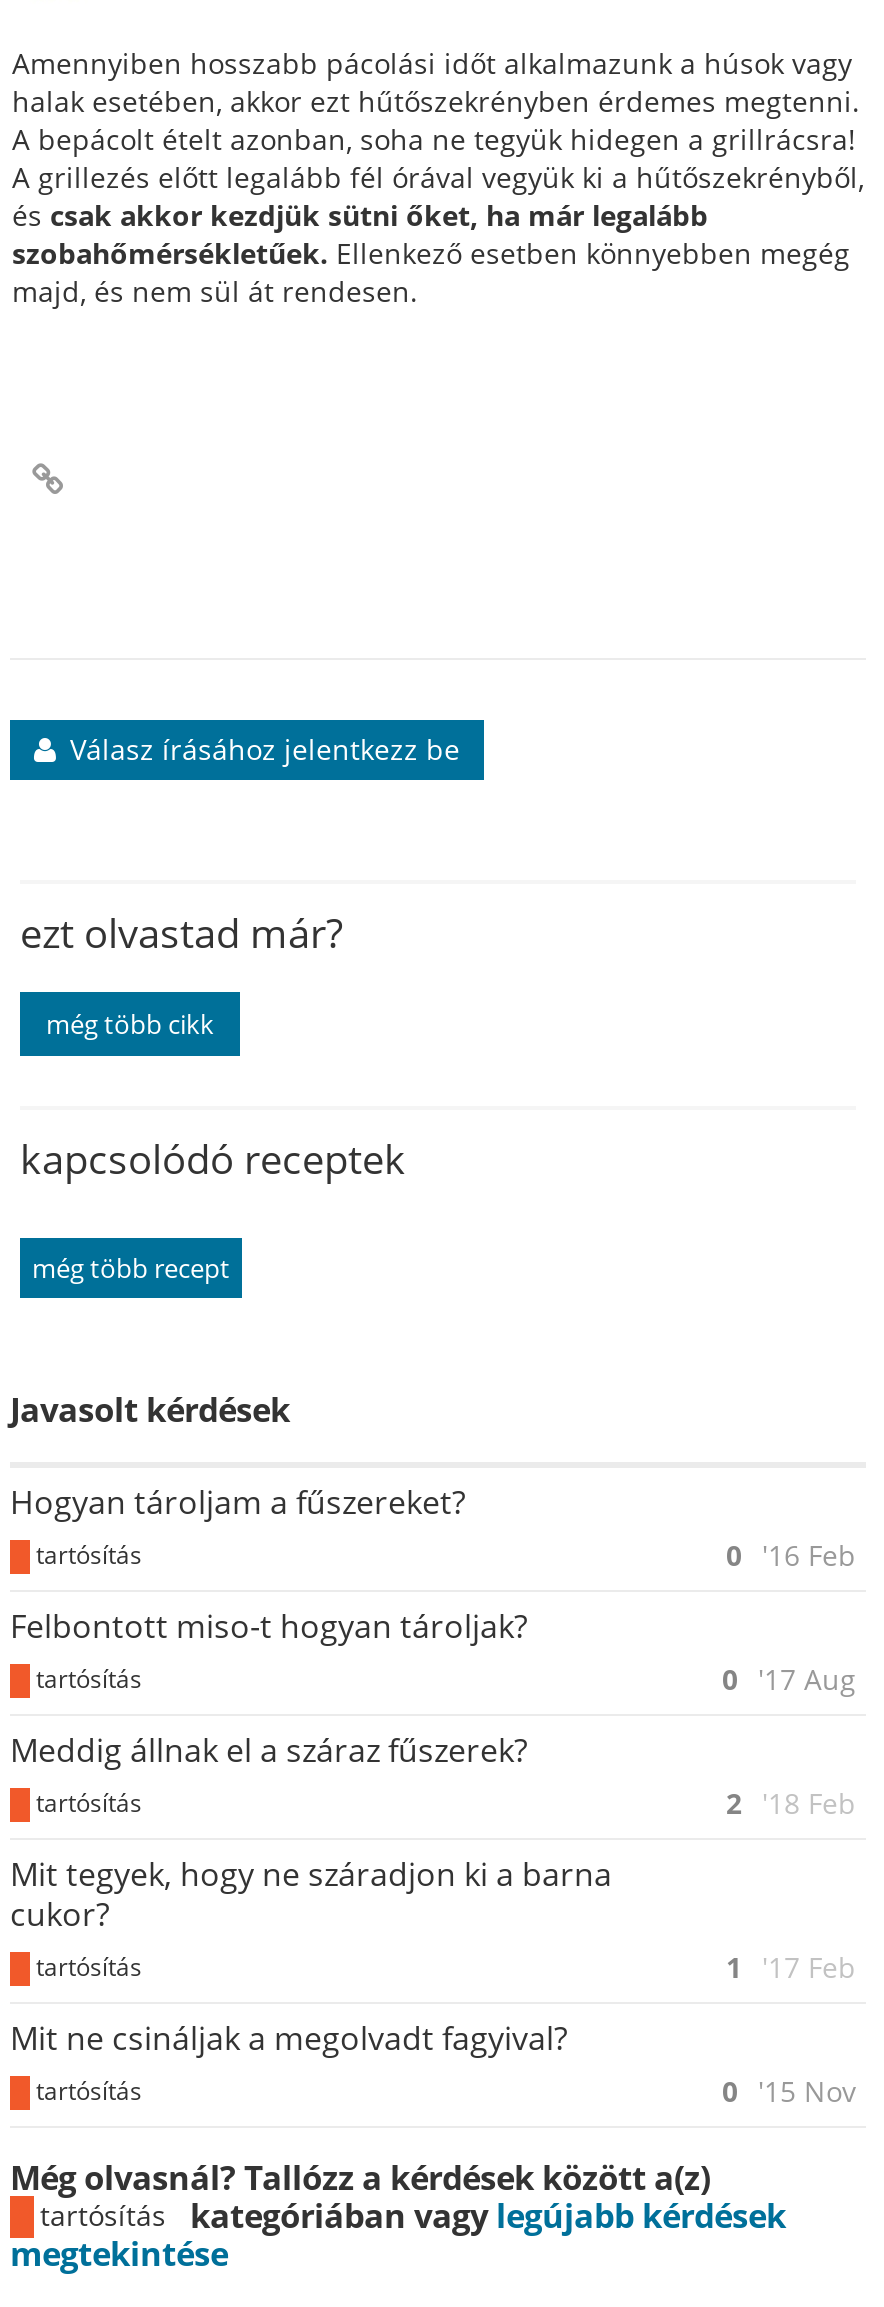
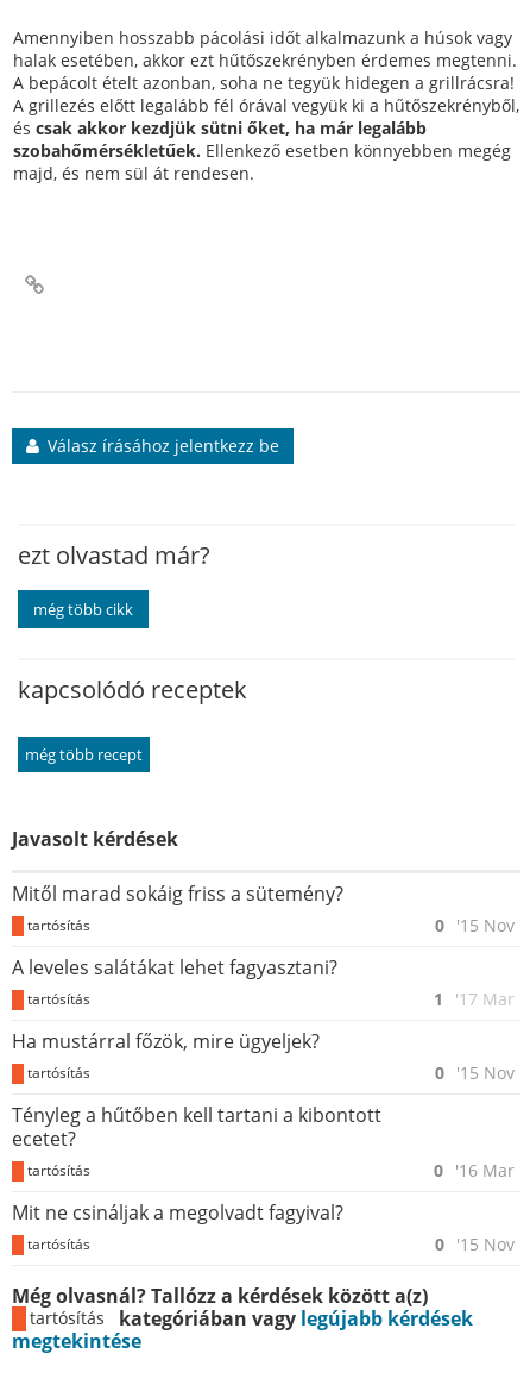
- Hogyan tároljam a fűszereket?
- 0 '16 Feb
+ Mitől marad sokáig friss a sütemény?
+ 0 '15 Nov

- Felbontott miso-t hogyan tároljak?
- 0 '17 Aug
+ A leveles salátákat lehet fagyasztani?
+ 1 '17 Mar

- Meddig állnak el a száraz fűszerek?
- 2 '18 Feb
+ Ha mustárral főzök, mire ügyeljek?
+ 0 '15 Nov

- Mit tegyek, hogy ne száradjon ki a barna
- cukor?
- 1 '17 Feb
+ Tényleg a hűtőben kell tartani a kibontott
+ ecetet?
+ 0 '16 Mar
